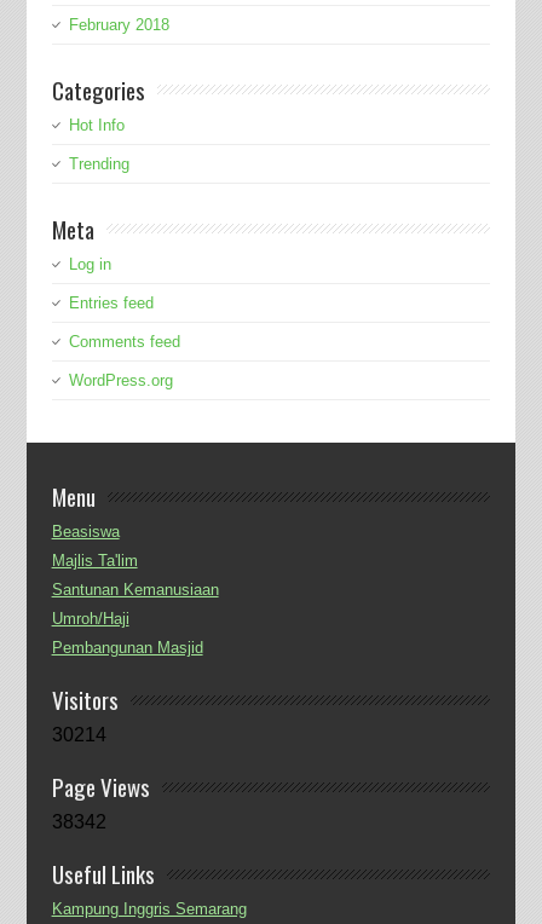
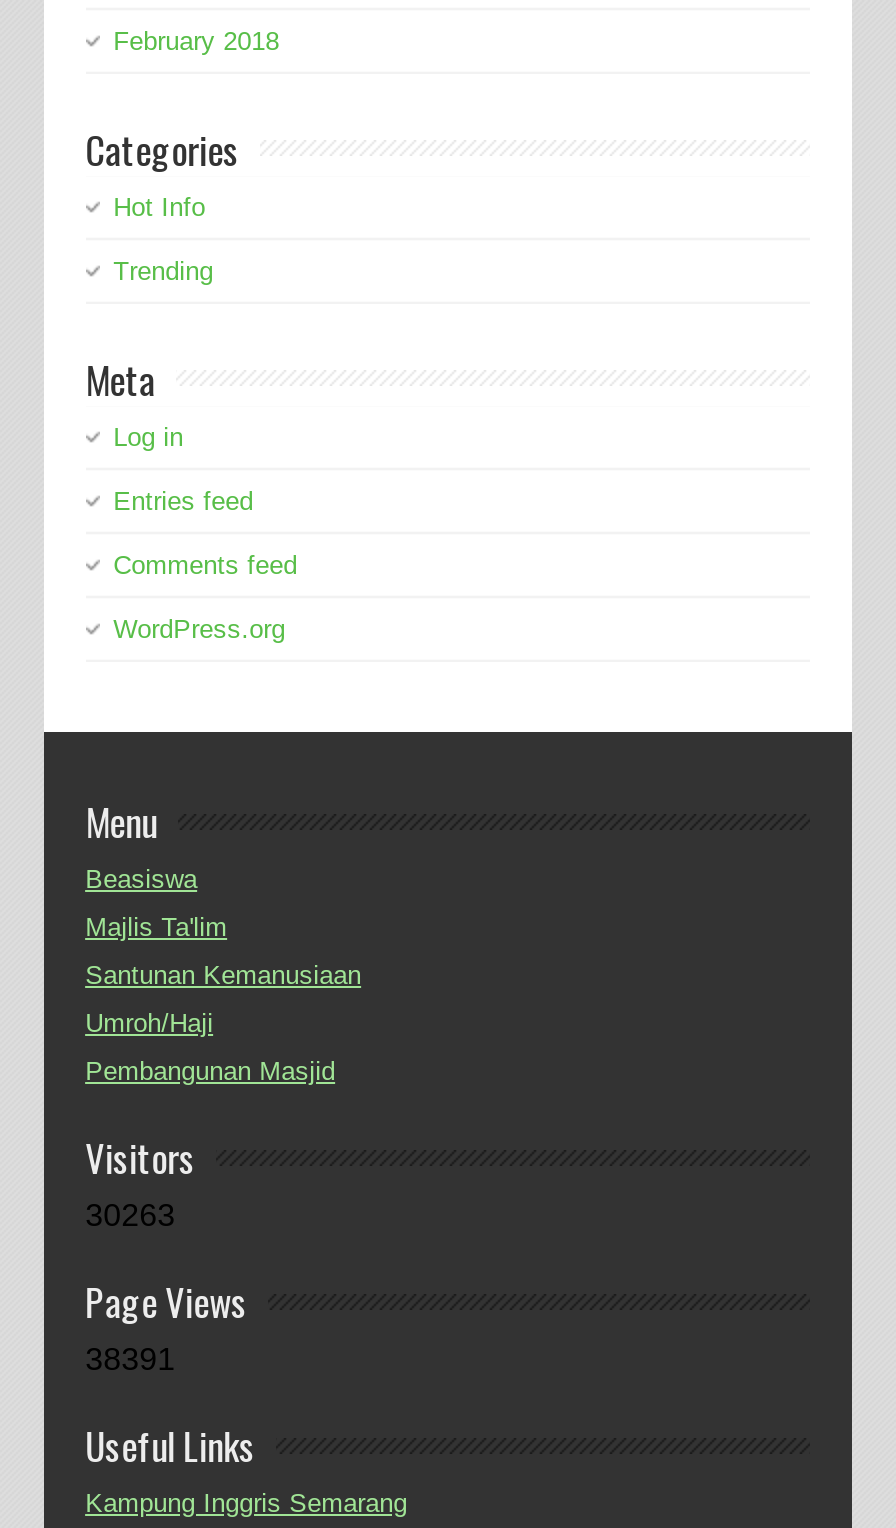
- 30214
+ 30263

- 38342
+ 38391
